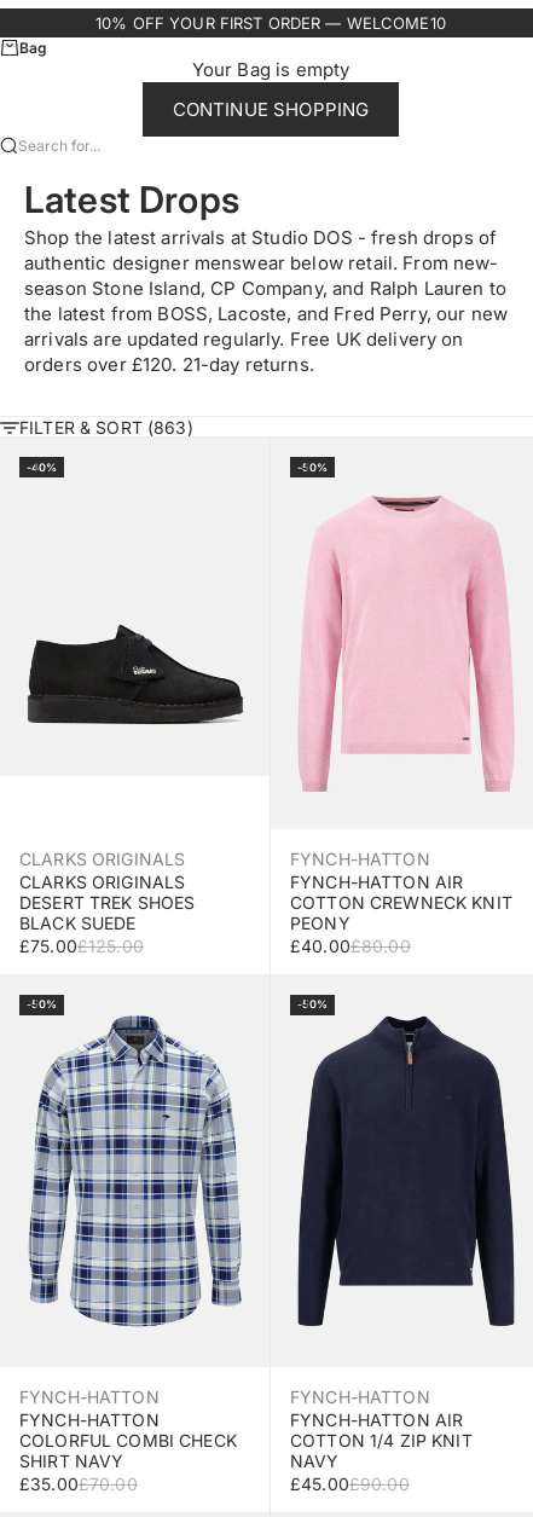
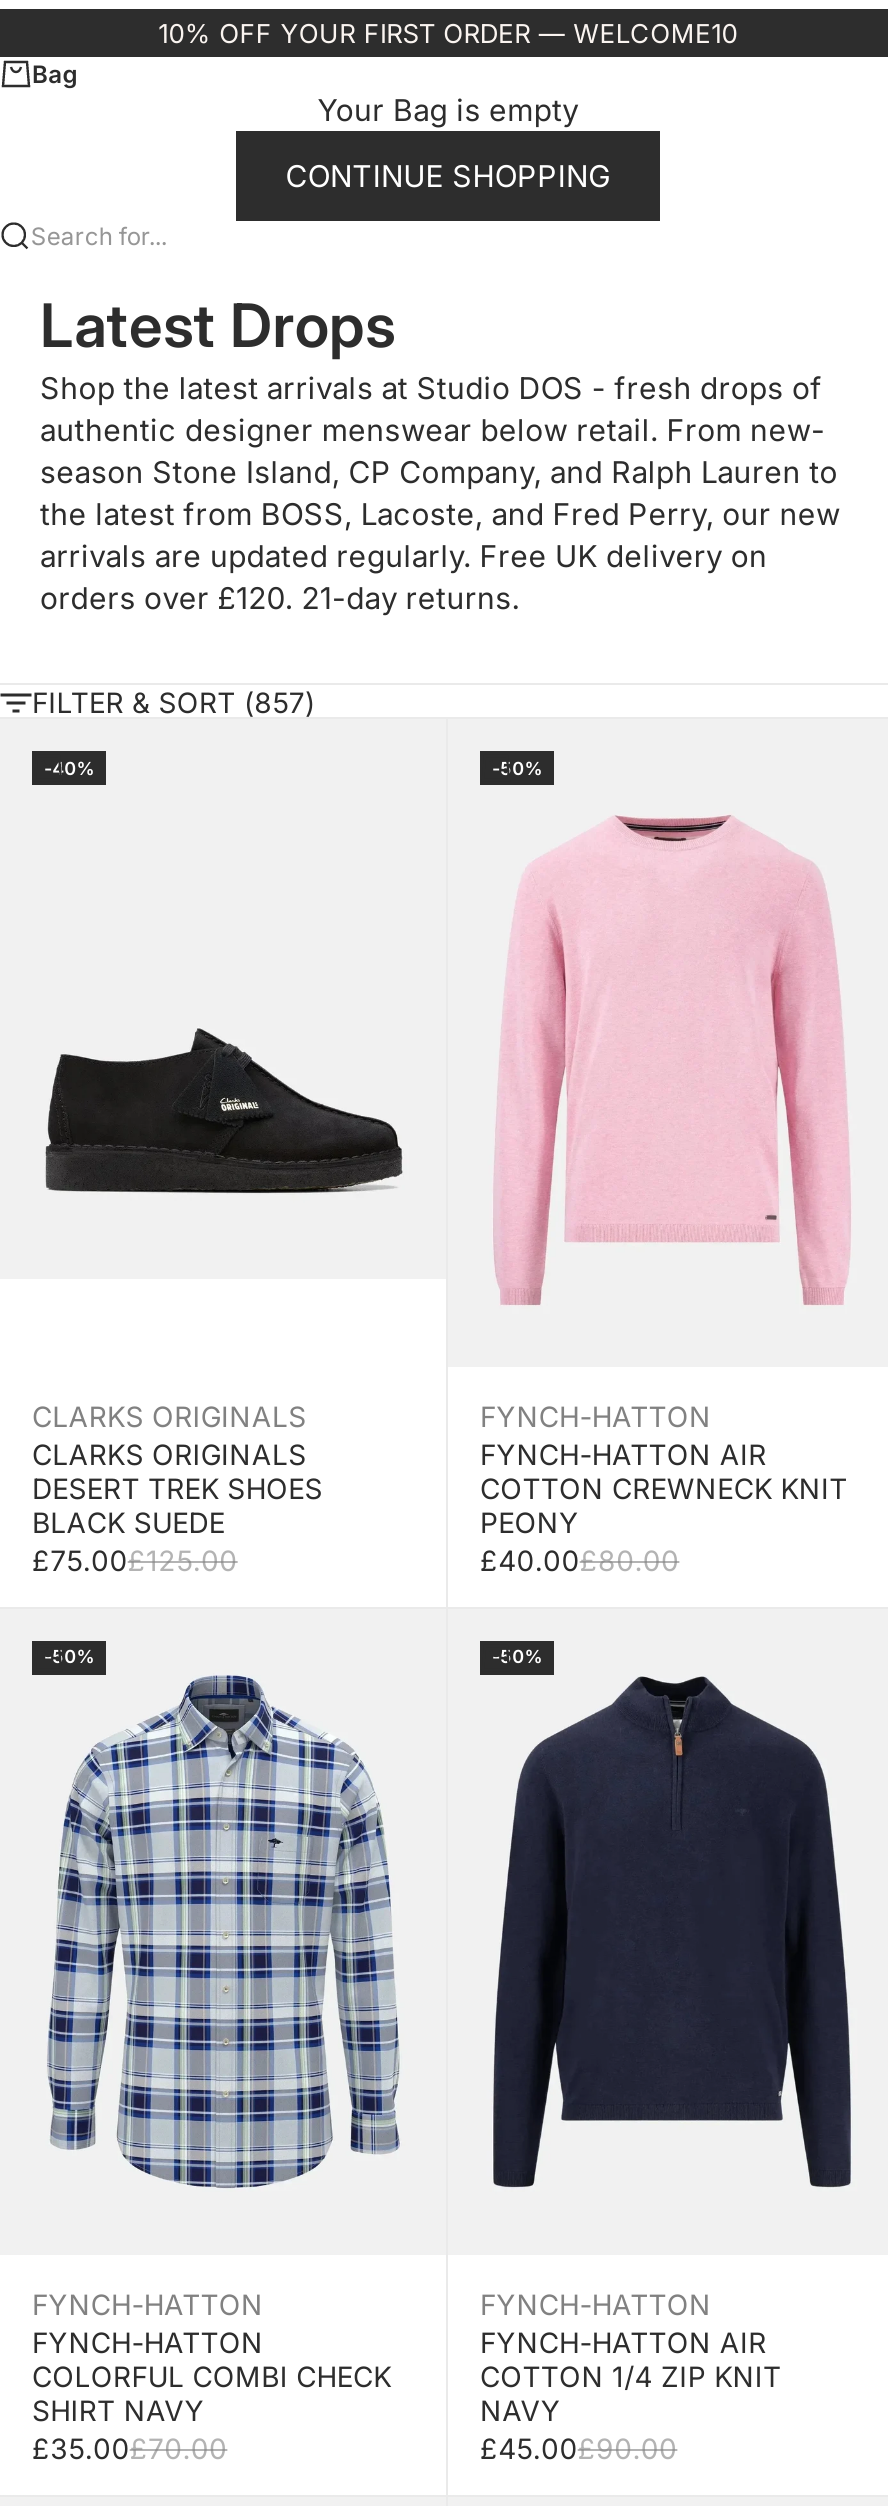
- FILTER & SORT (863)
+ FILTER & SORT (857)
